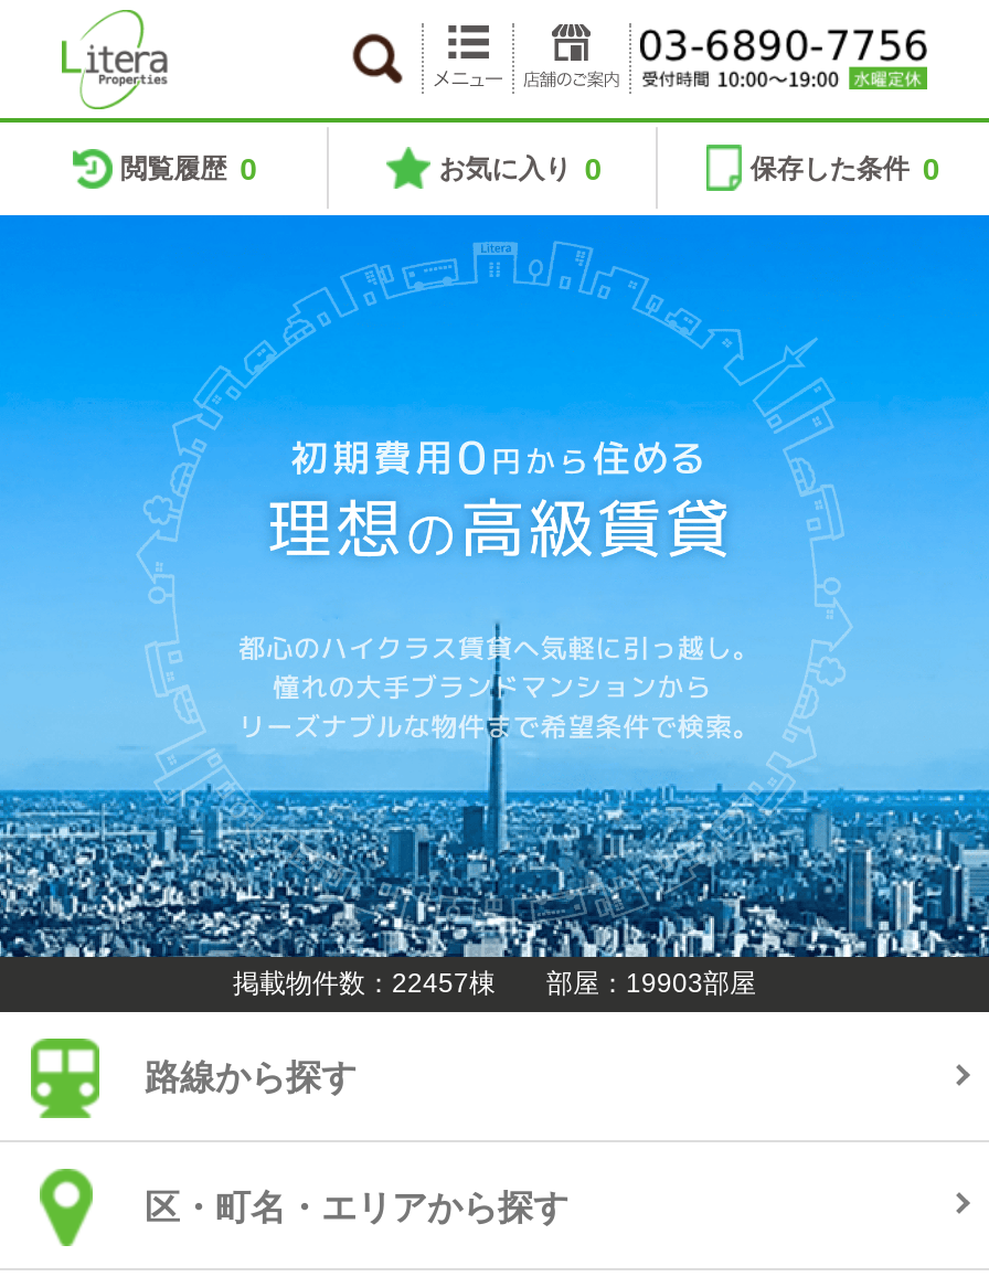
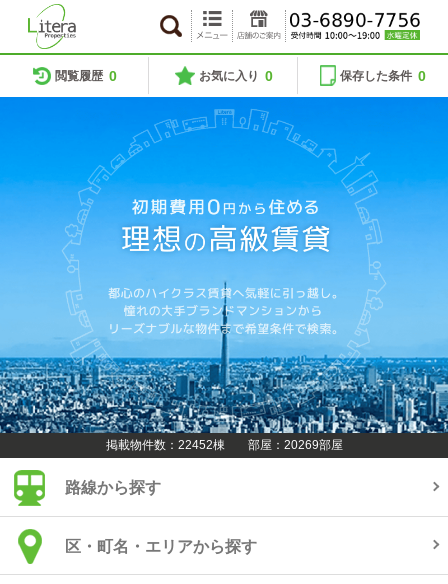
- 掲載物件数：22457棟
+ 掲載物件数：22452棟

- 部屋：19903部屋
+ 部屋：20269部屋
